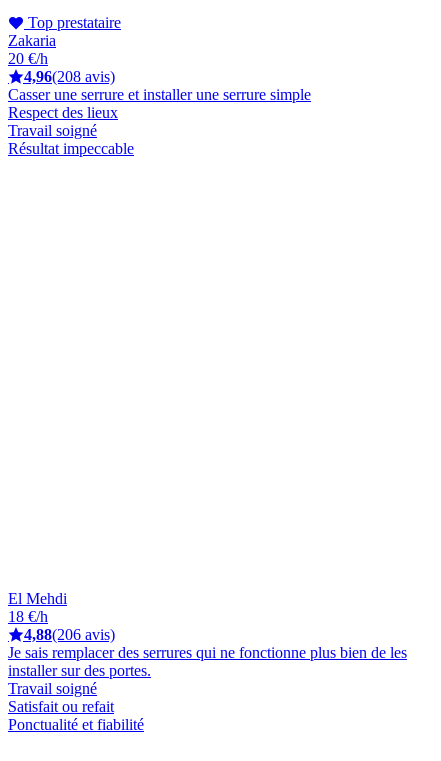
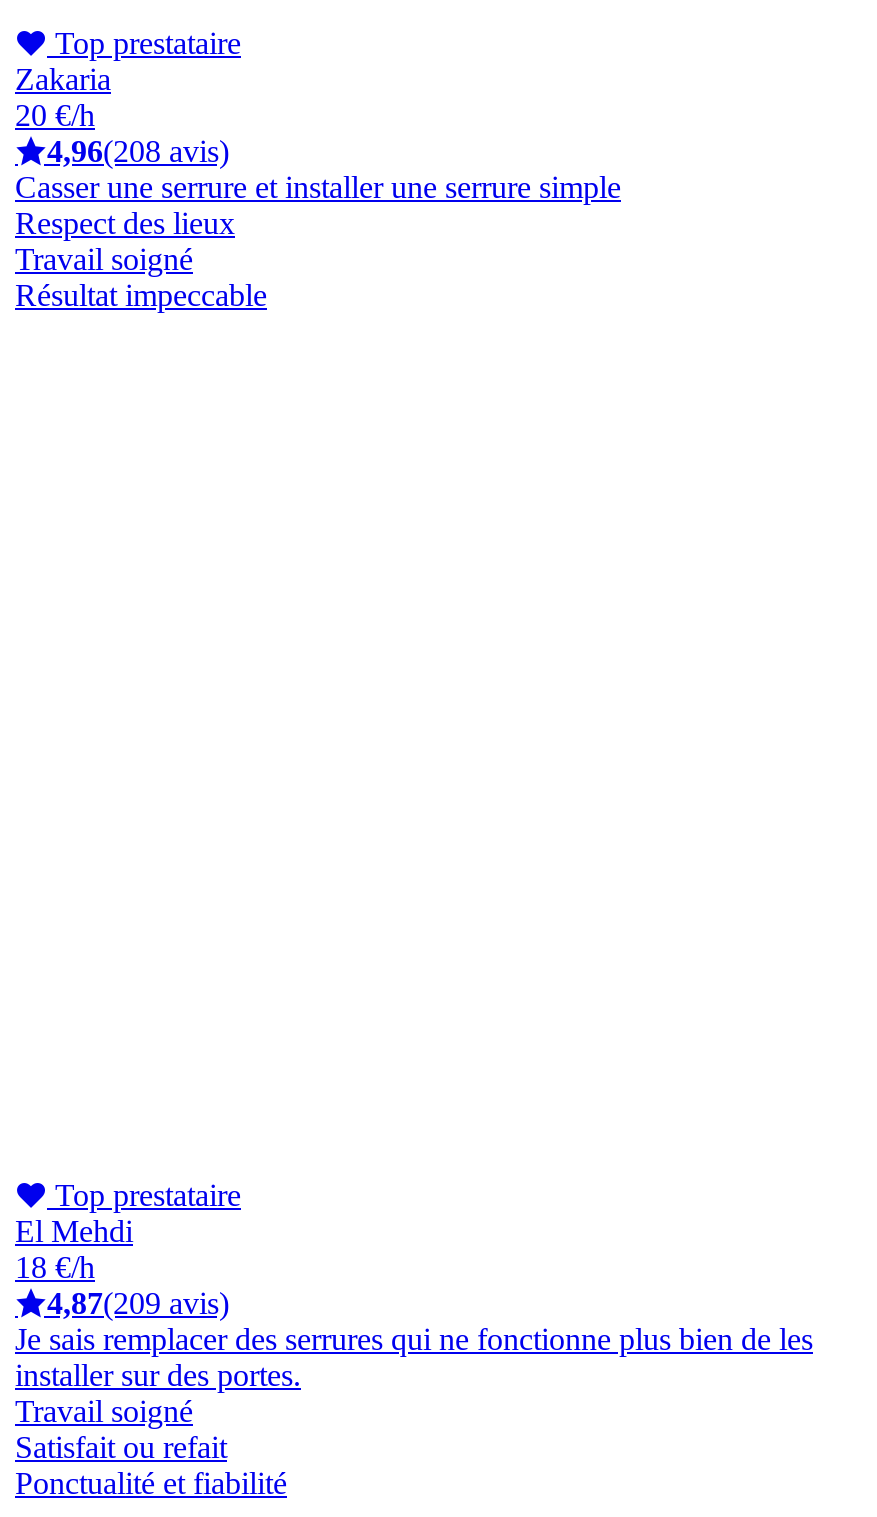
+ Top prestataire

- 4,88(206 avis)
+ 4,87(209 avis)
